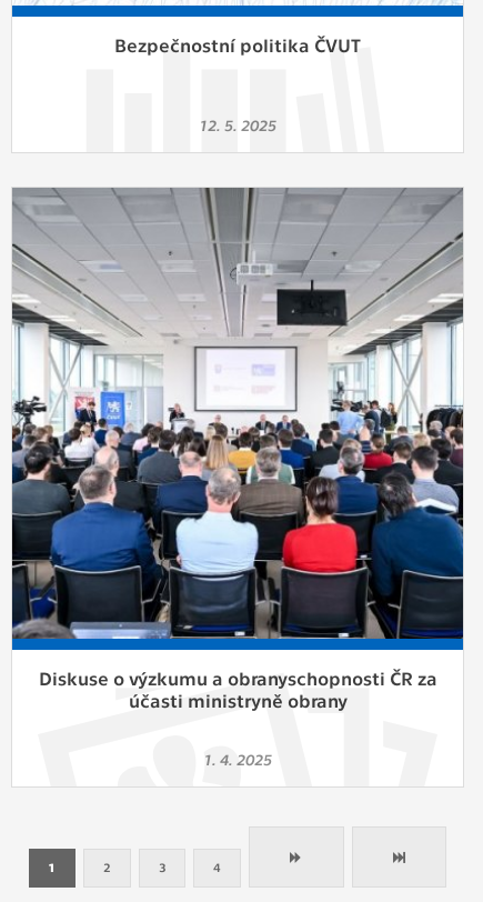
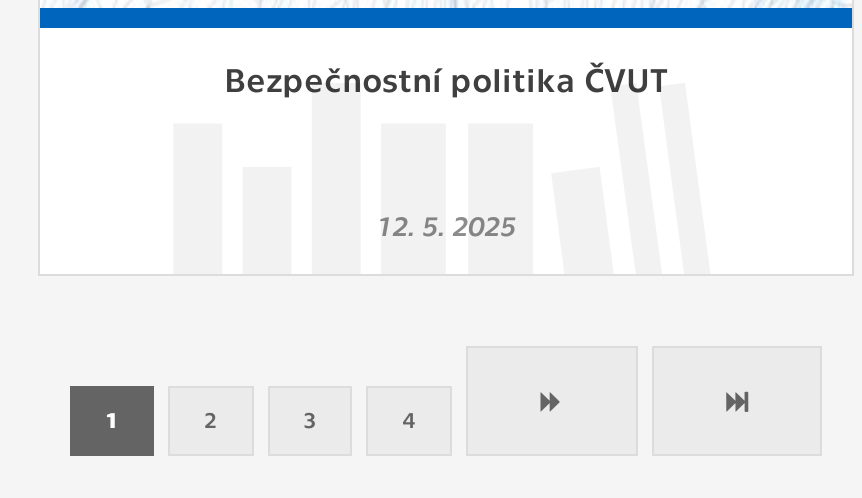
- [image]
- Diskuse o výzkumu a obranyschopnosti ČR za
- účasti ministryně obrany
- 1. 4. 2025
